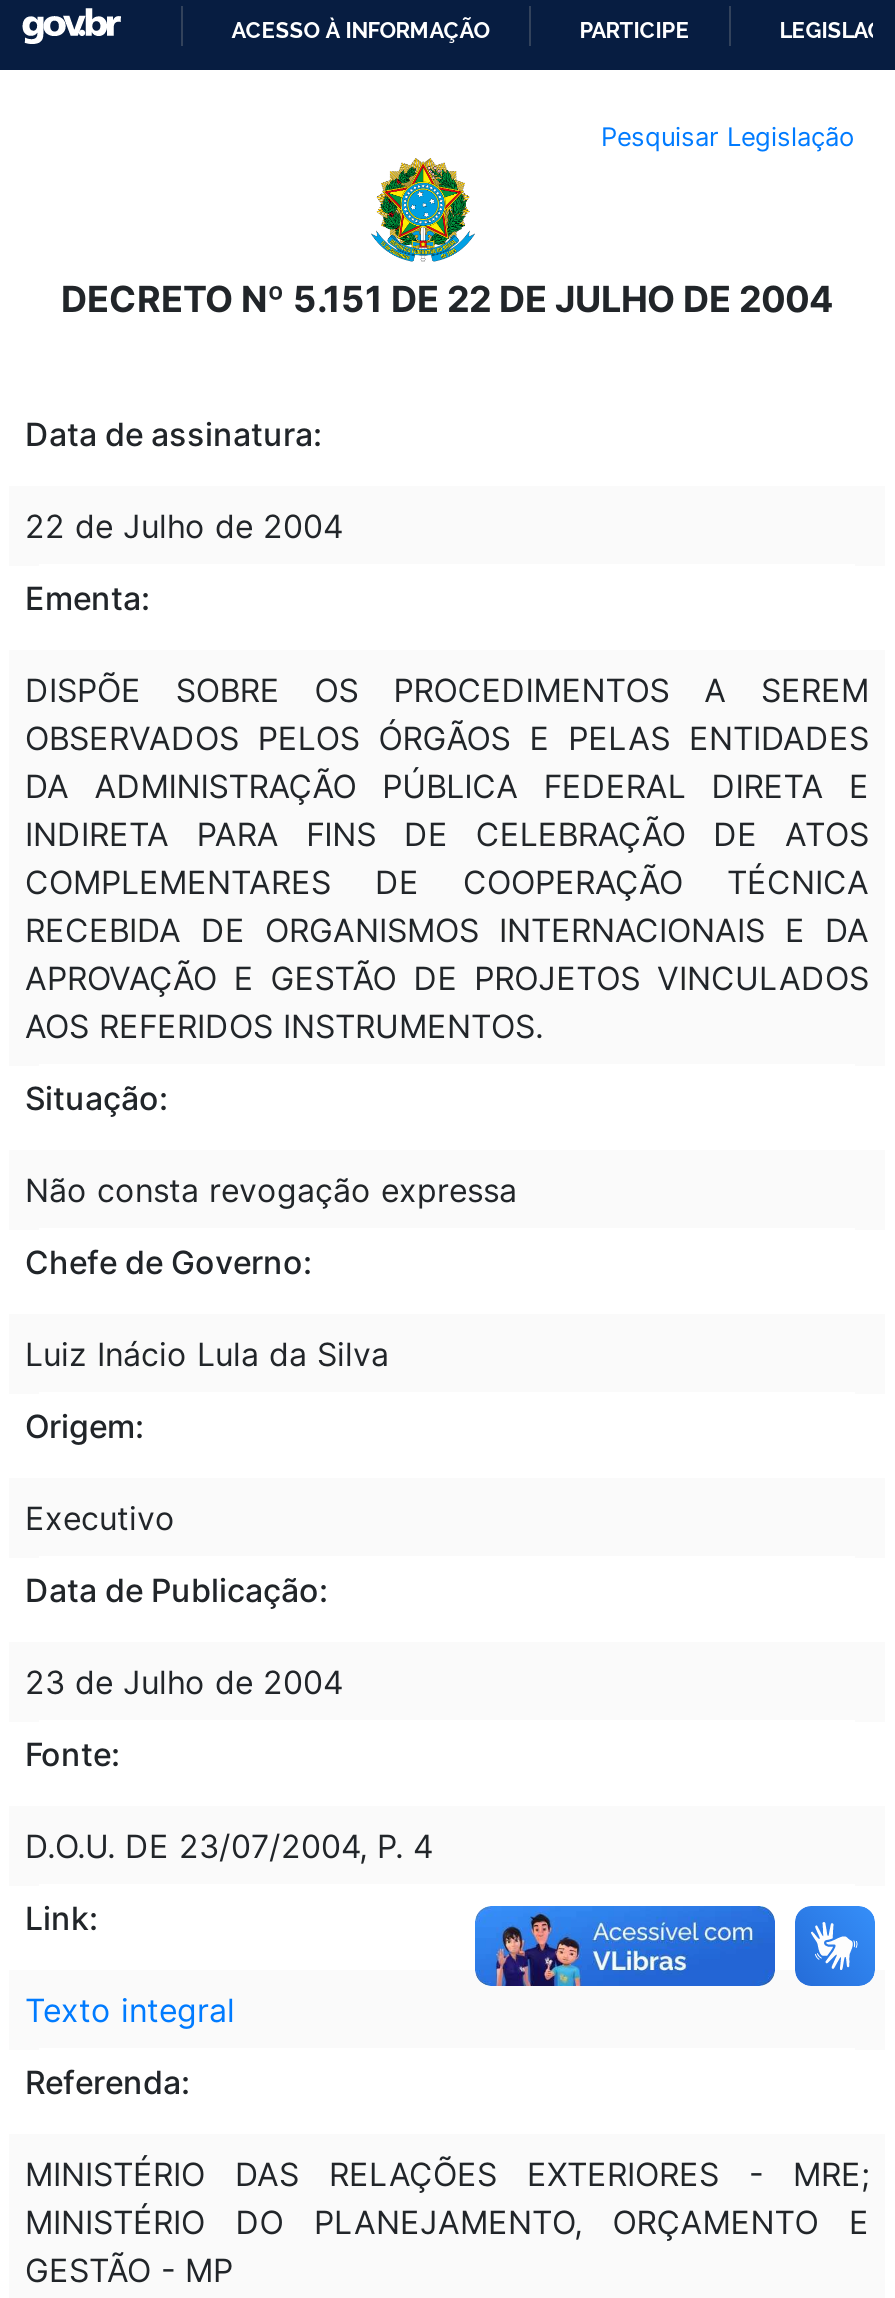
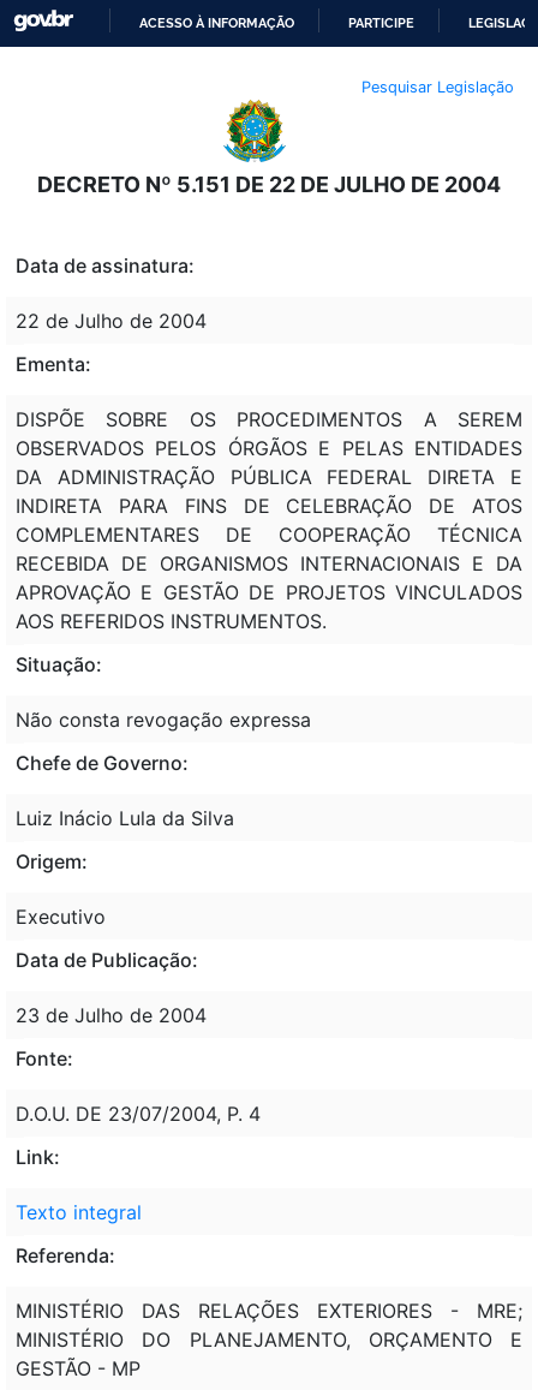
- [image]

- [image]
